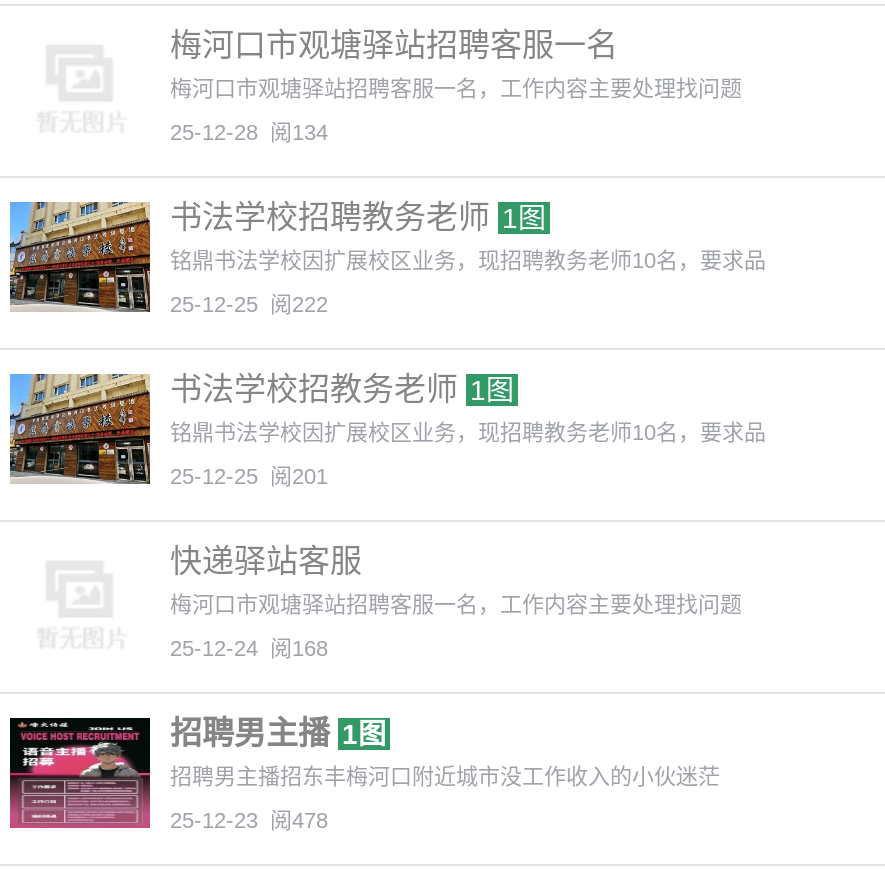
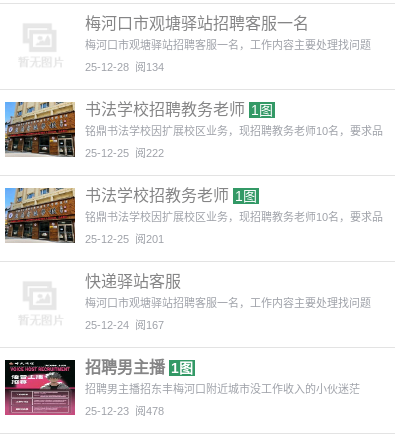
- 25-12-24 阅168
+ 25-12-24 阅167
